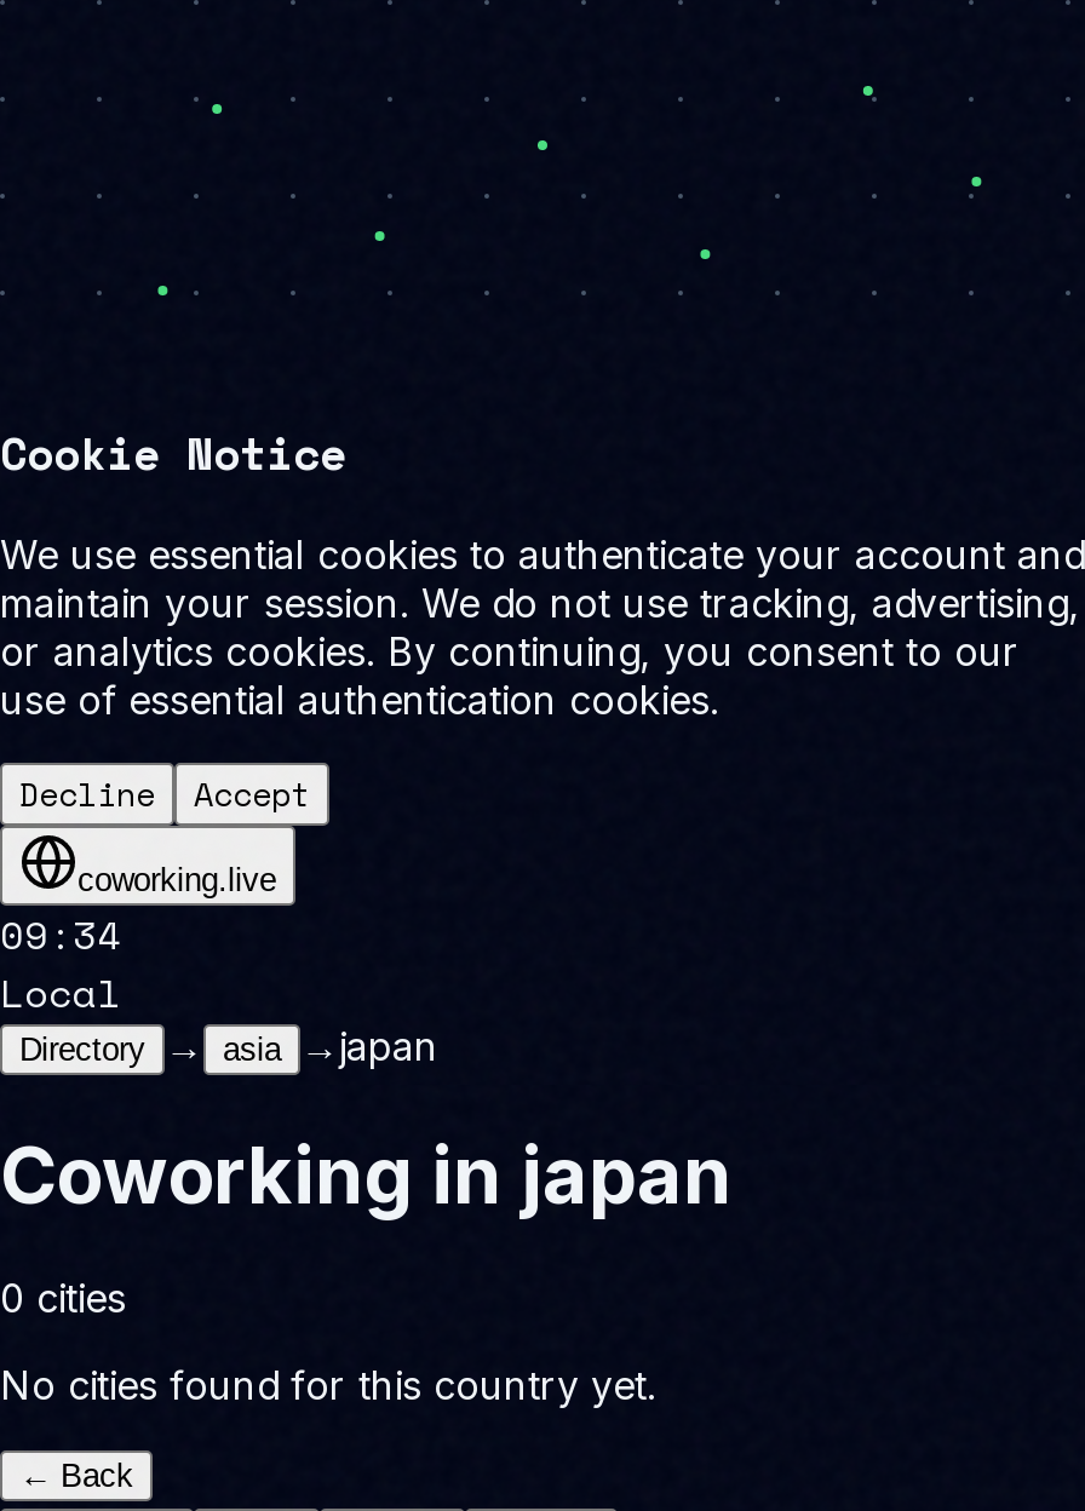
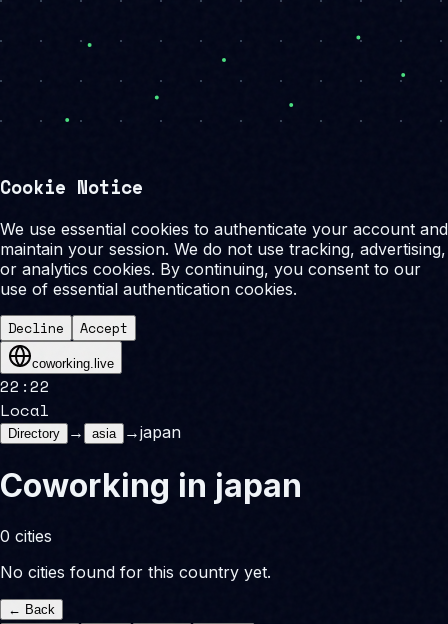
- 09:34
+ 22:22
